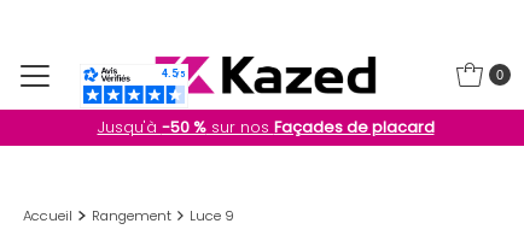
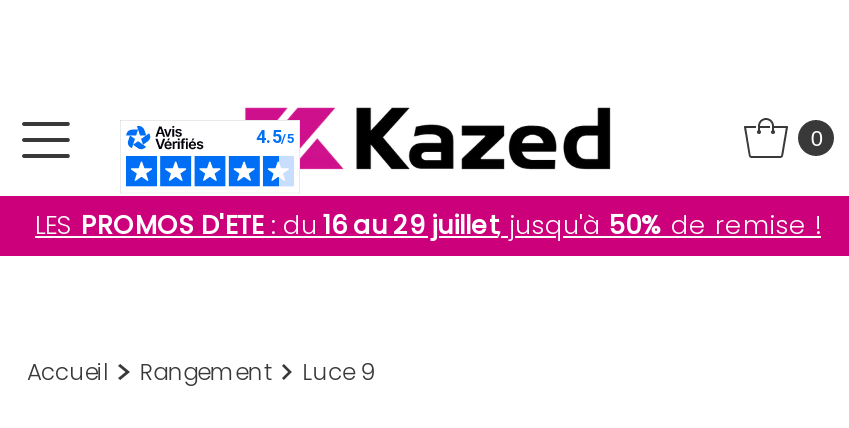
- Jusqu'à -50 % sur nos Façades de placard
+ LES PROMOS D'ETE: du 16 au 29 juillet, jusqu'à 50% de remise !
